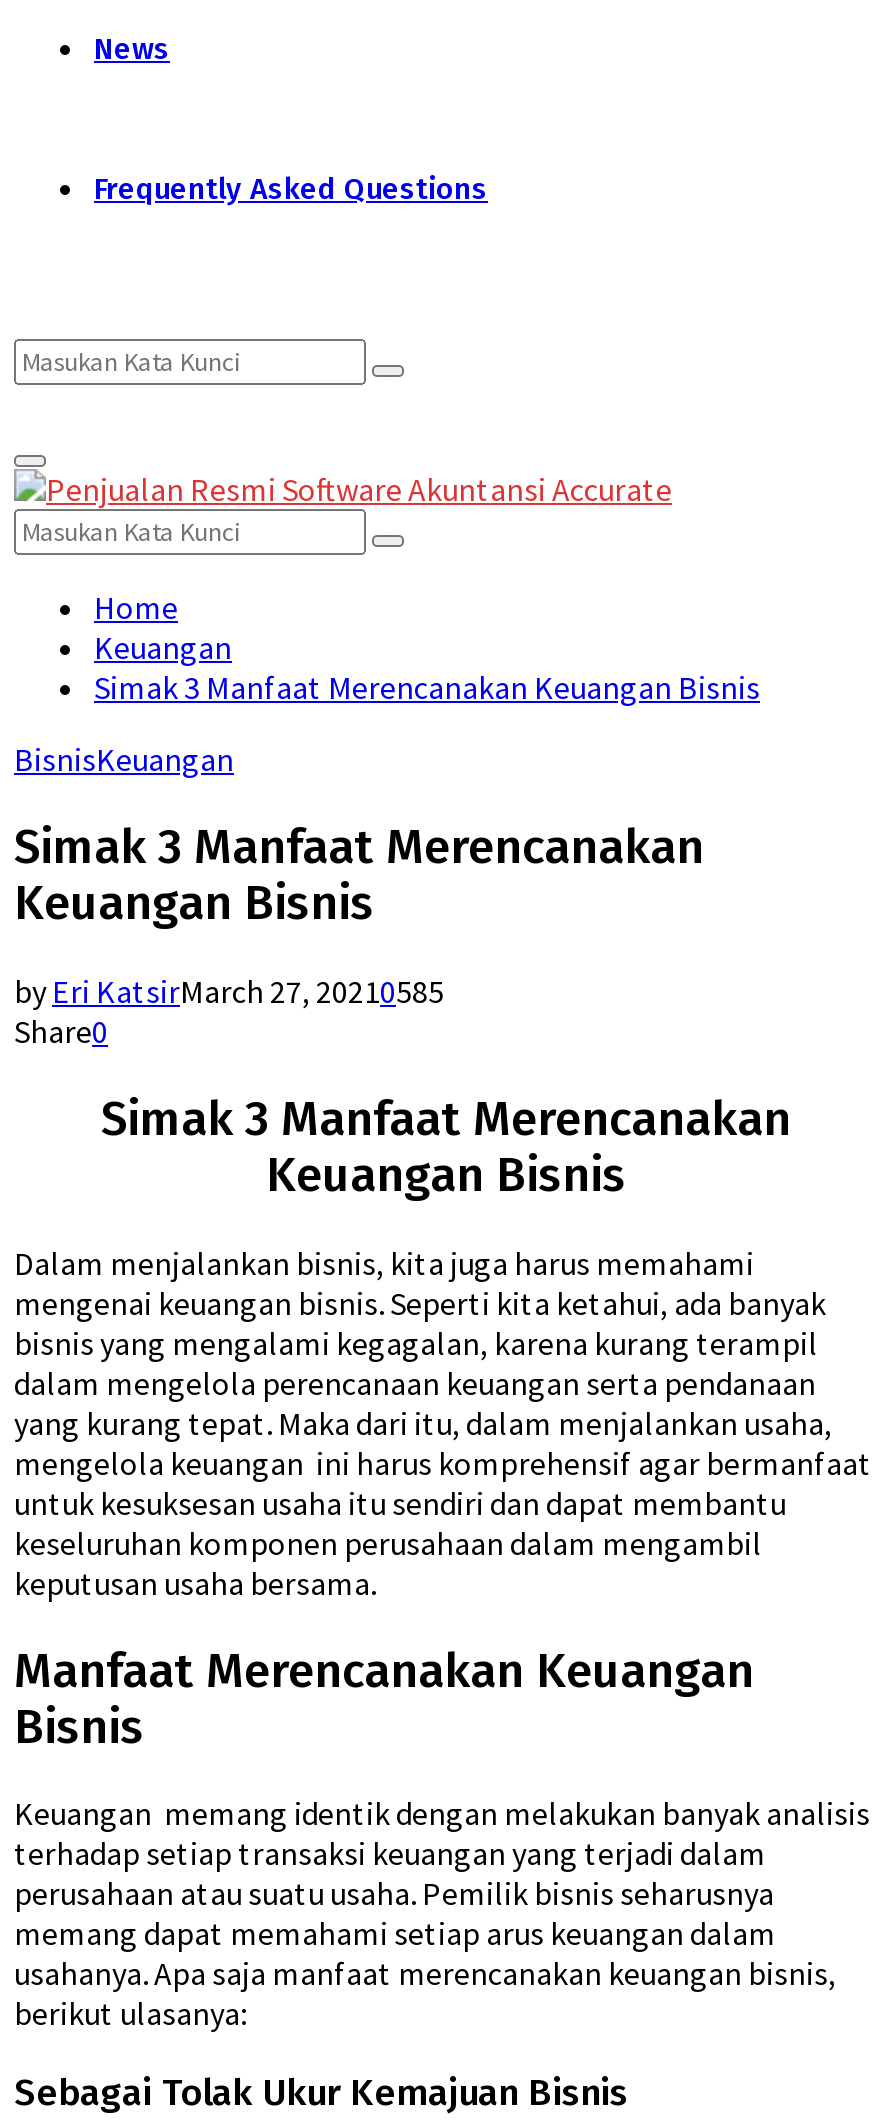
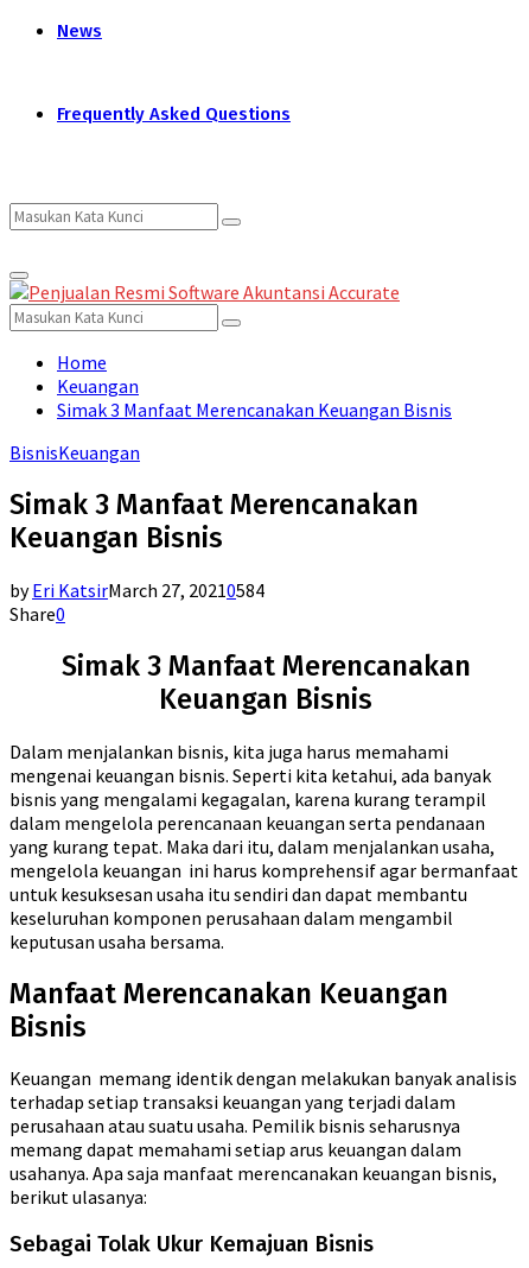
- by Eri KatsirMarch 27, 2021 0585
+ by Eri KatsirMarch 27, 2021 0584
